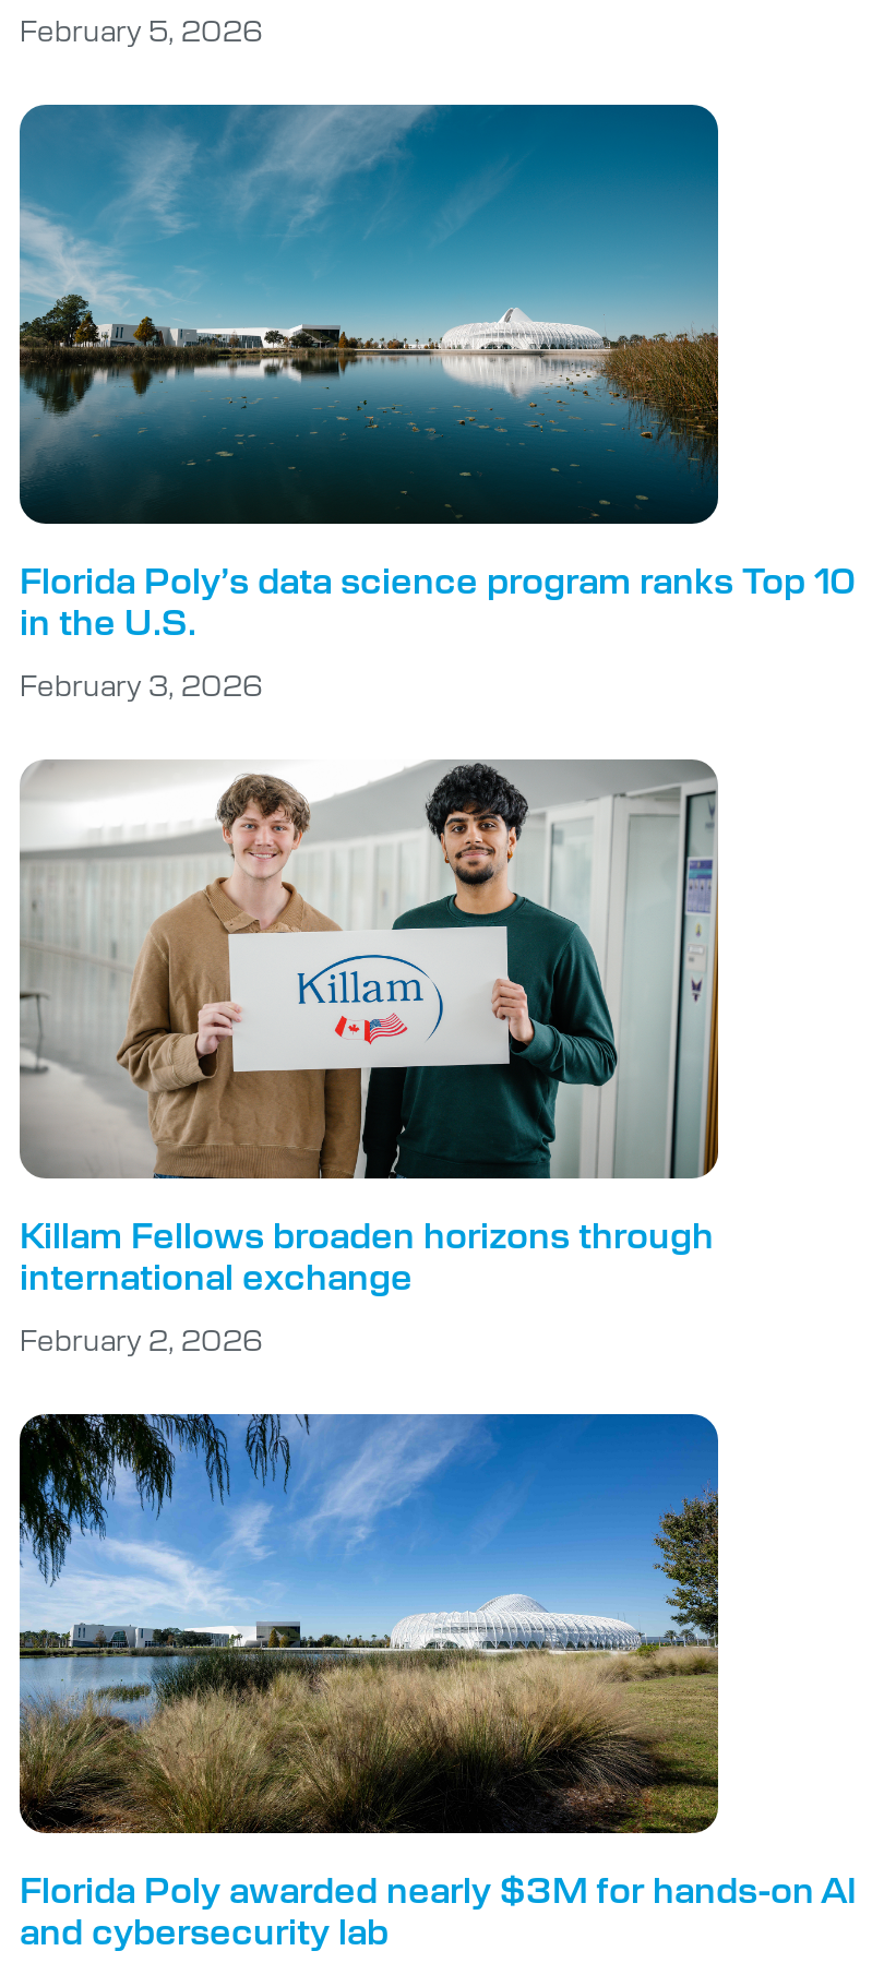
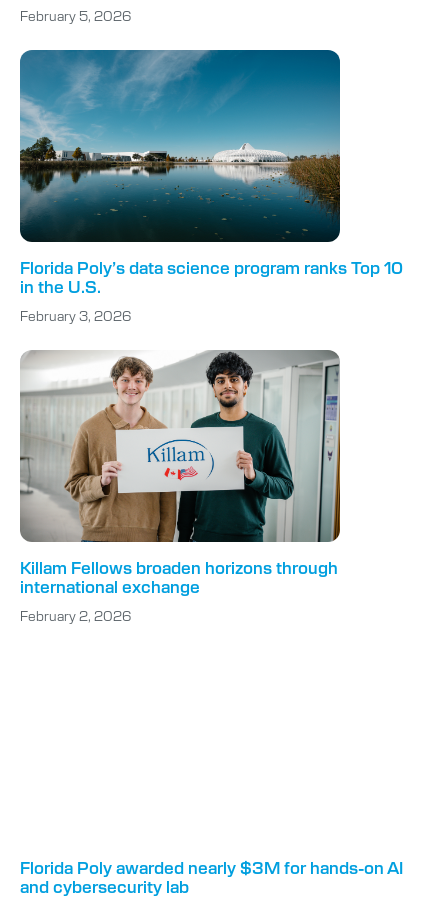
- [image]
